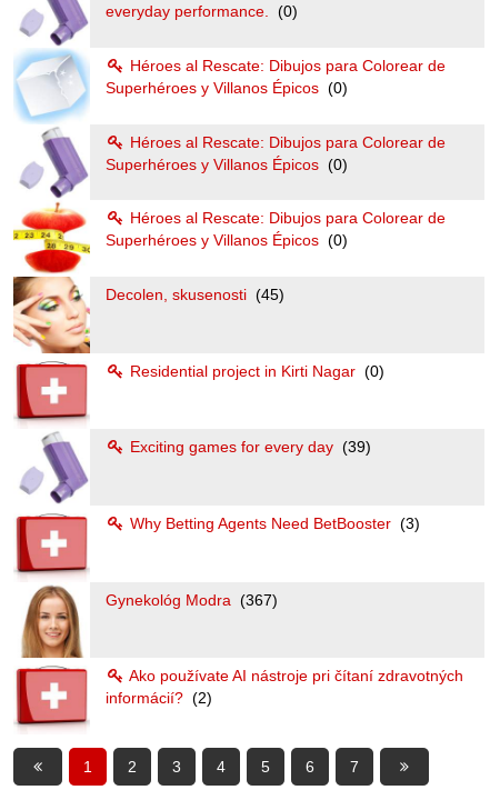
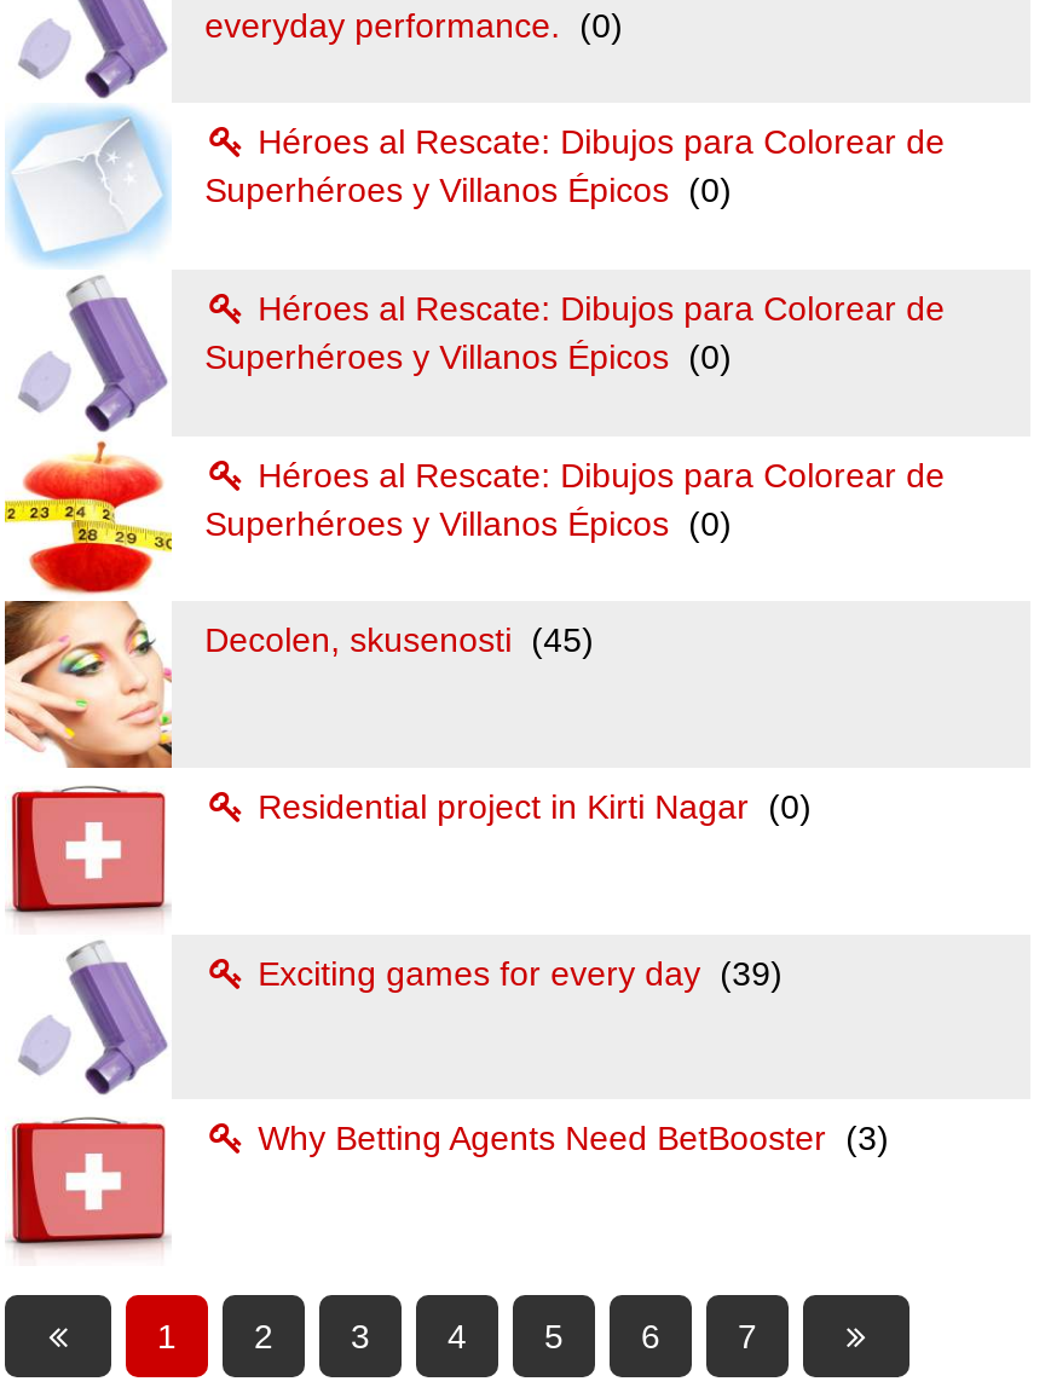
- [image]
- Gynekológ Modra (367)

- Ako používate AI nástroje pri čítaní zdravotných
- informácií? (2)
